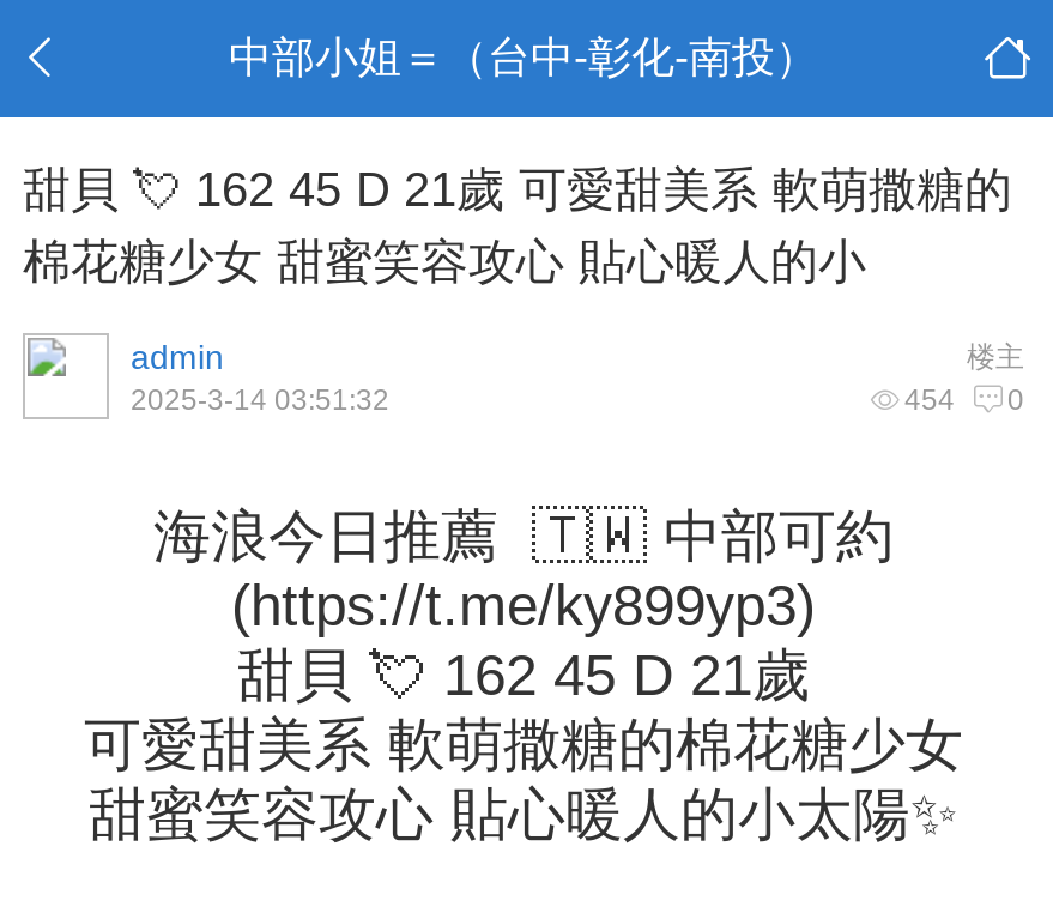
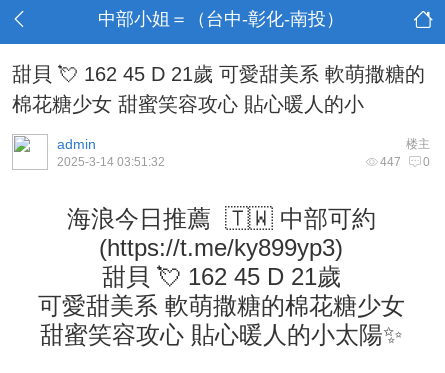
- 454 0
+ 447 0
